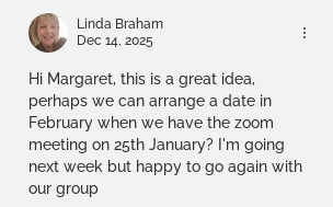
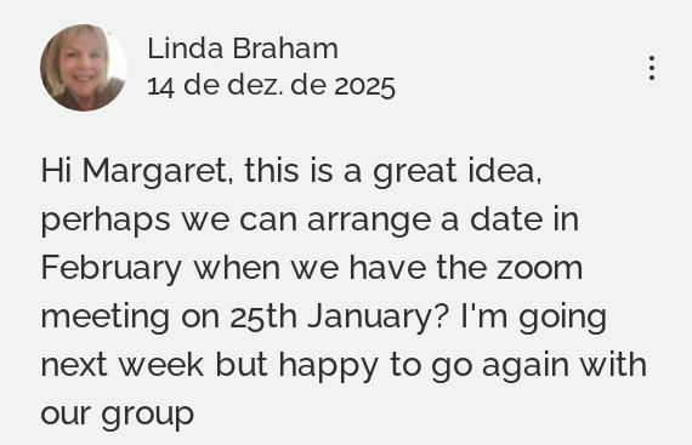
- Dec 14, 2025
+ 14 de dez. de 2025
